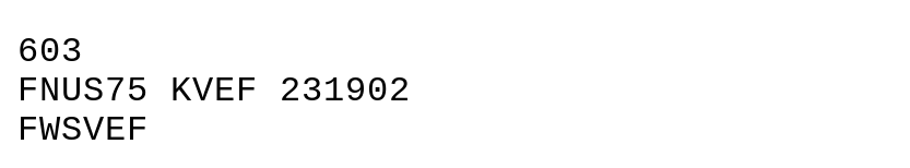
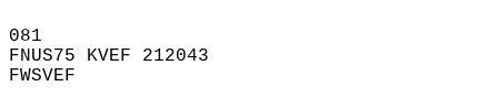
- 603
+ 081

- FNUS75 KVEF 231902
+ FNUS75 KVEF 212043
